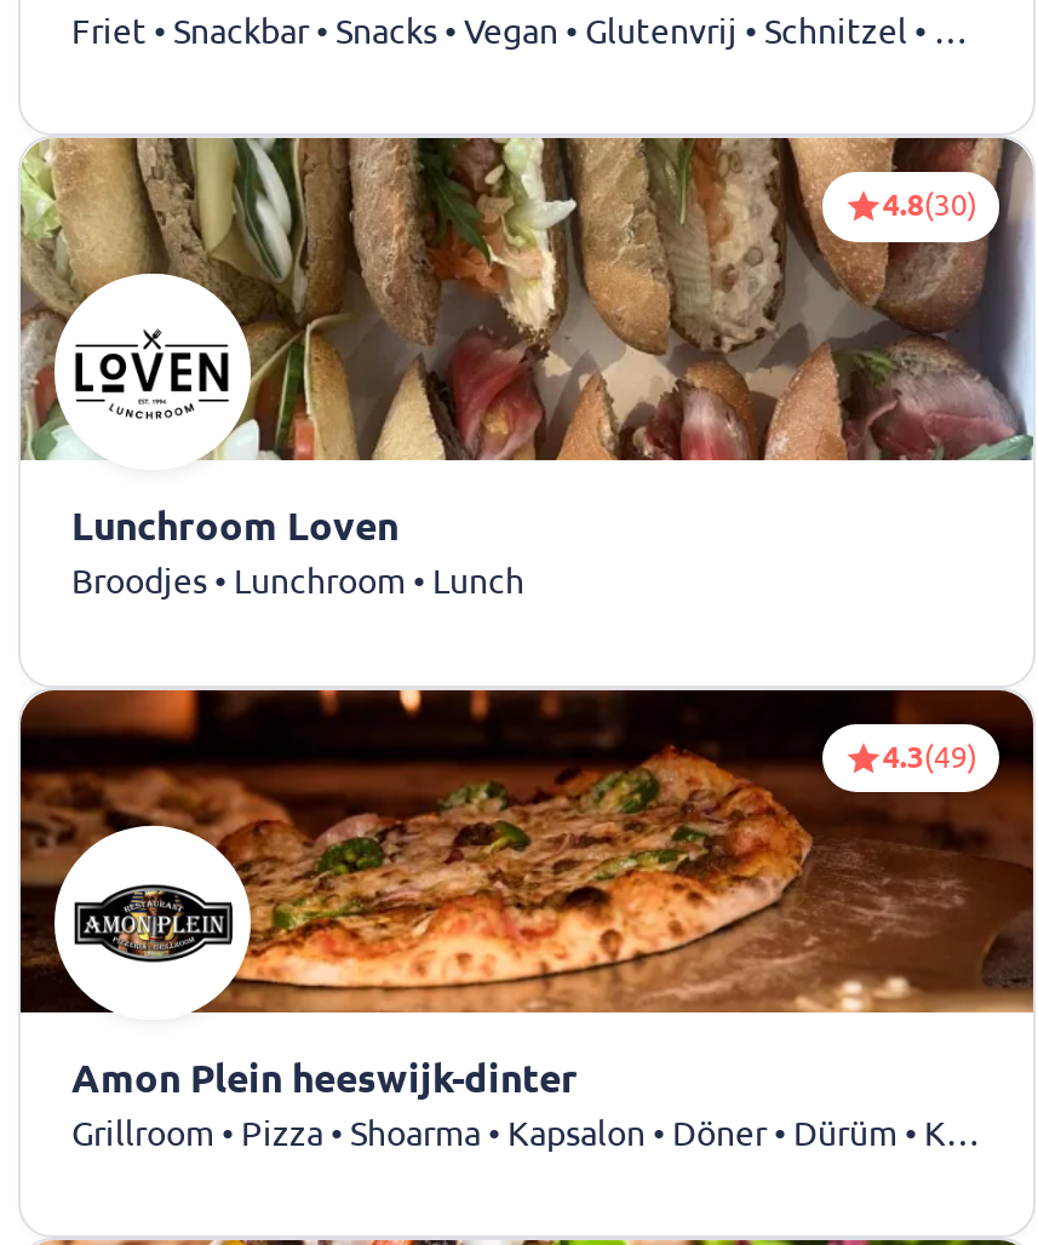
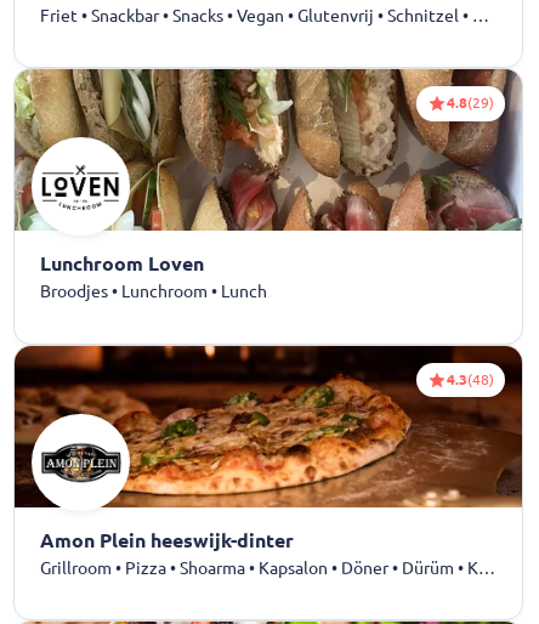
- 4.8(30)
+ 4.8(29)

- 4.3(49)
+ 4.3(48)
